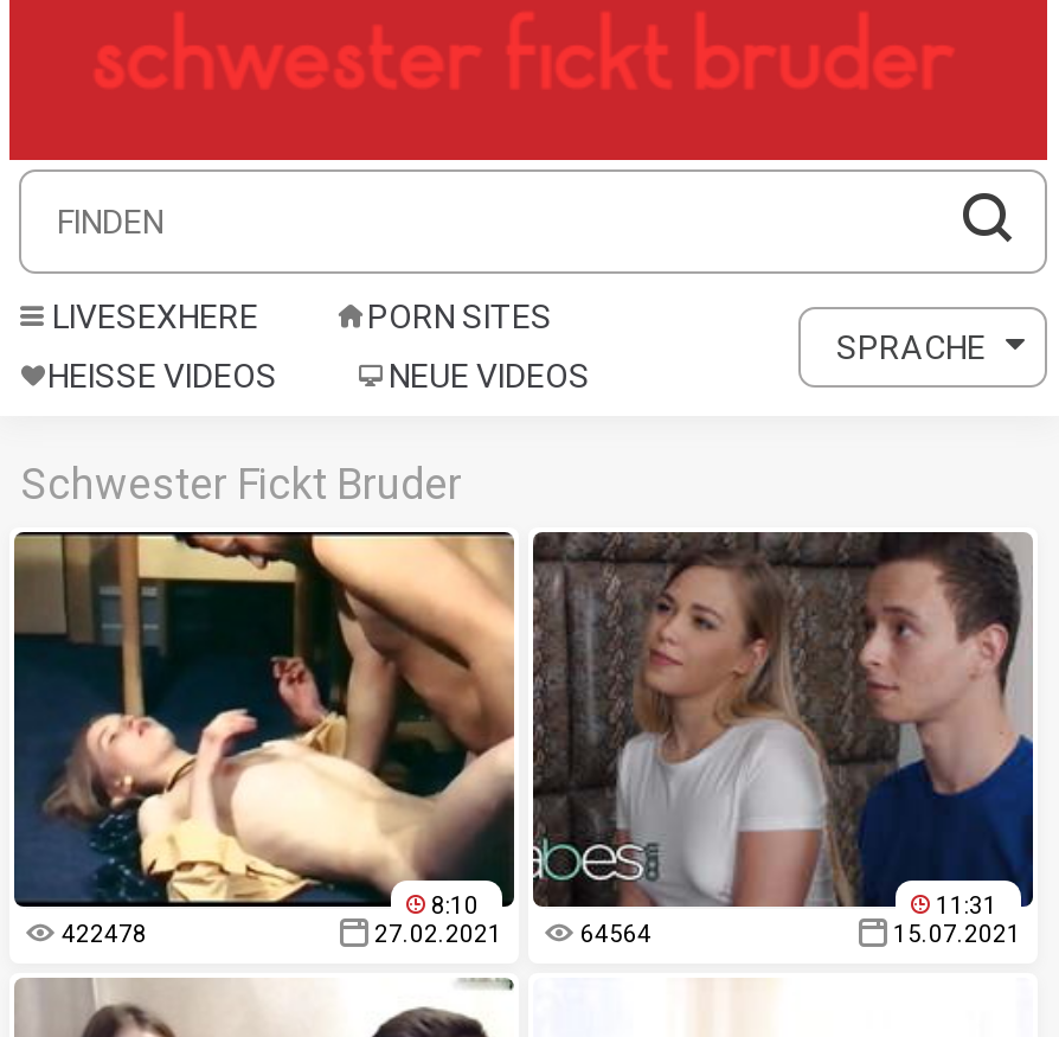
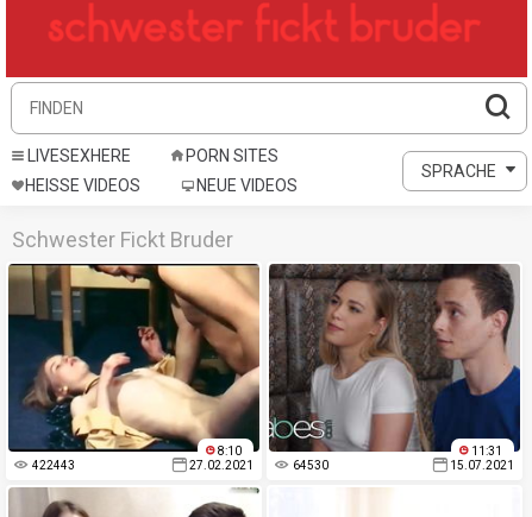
- 422478
+ 422443

- 64564
+ 64530
